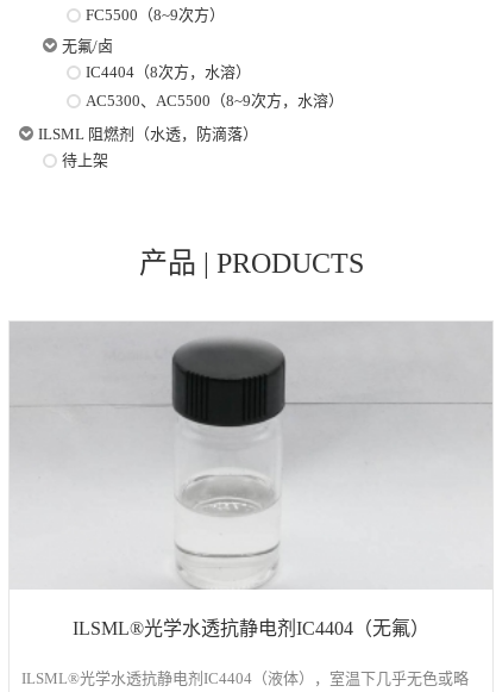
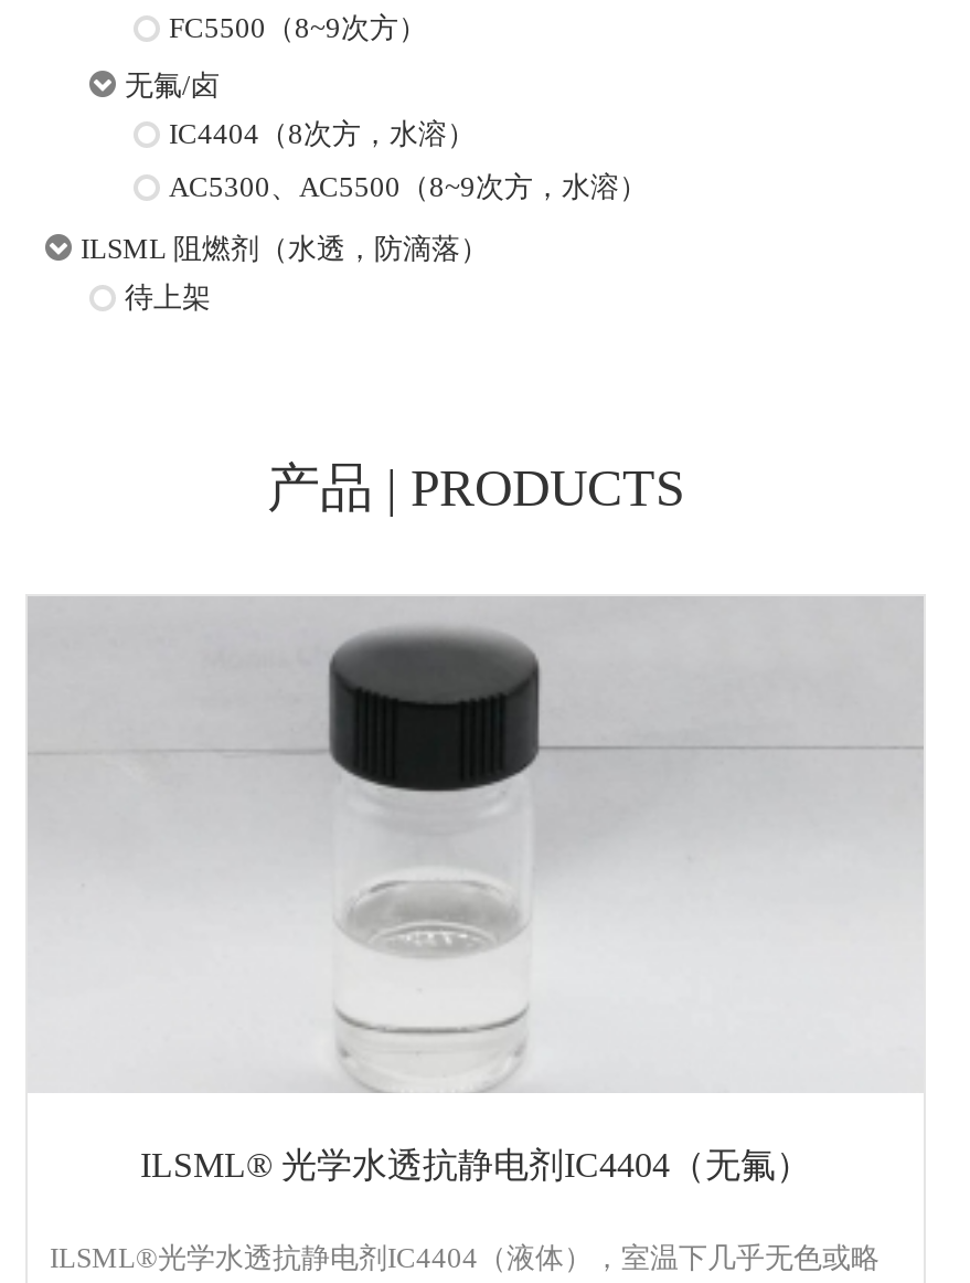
- ILSML®光学水透抗静电剂IC4404（无氟）
+ ILSML® 光学水透抗静电剂IC4404（无氟）
